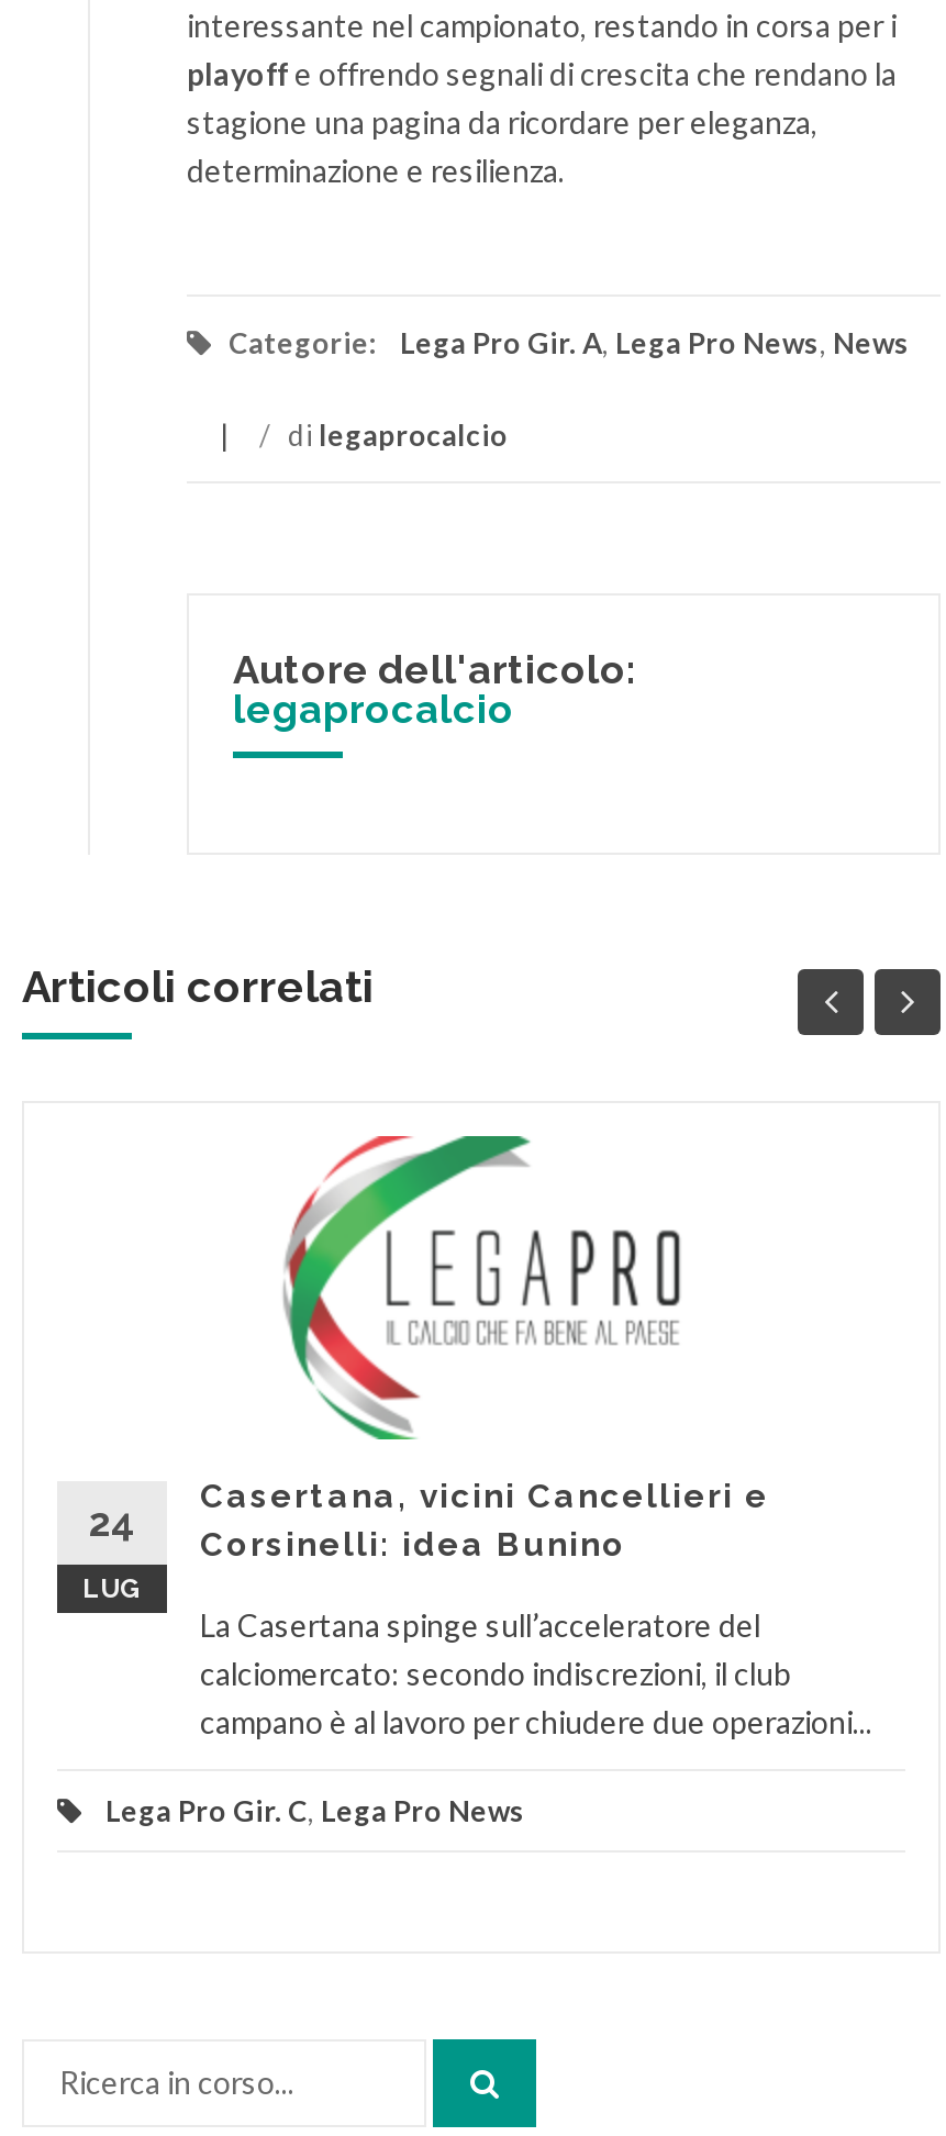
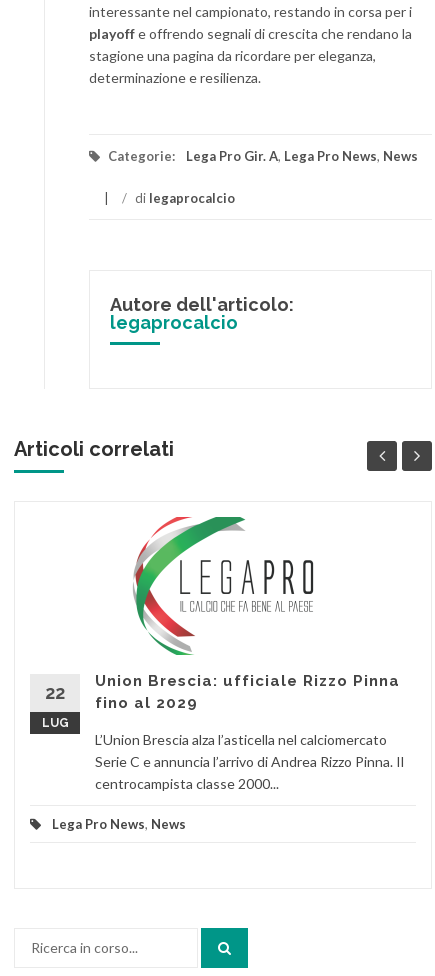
- Casertana, vicini Cancellieri e
- Corsinelli: idea Bunino
+ Union Brescia: ufficiale Rizzo Pinna
+ fino al 2029

- 24
+ 22

- La Casertana spinge sull’acceleratore del
- calciomercato: secondo indiscrezioni, il club
- campano è al lavoro per chiudere due operazioni...
+ L’Union Brescia alza l’asticella nel calciomercato
+ Serie C e annuncia l’arrivo di Andrea Rizzo Pinna. Il
+ centrocampista classe 2000...

- Lega Pro Gir. C, Lega Pro News
+ Lega Pro News, News
